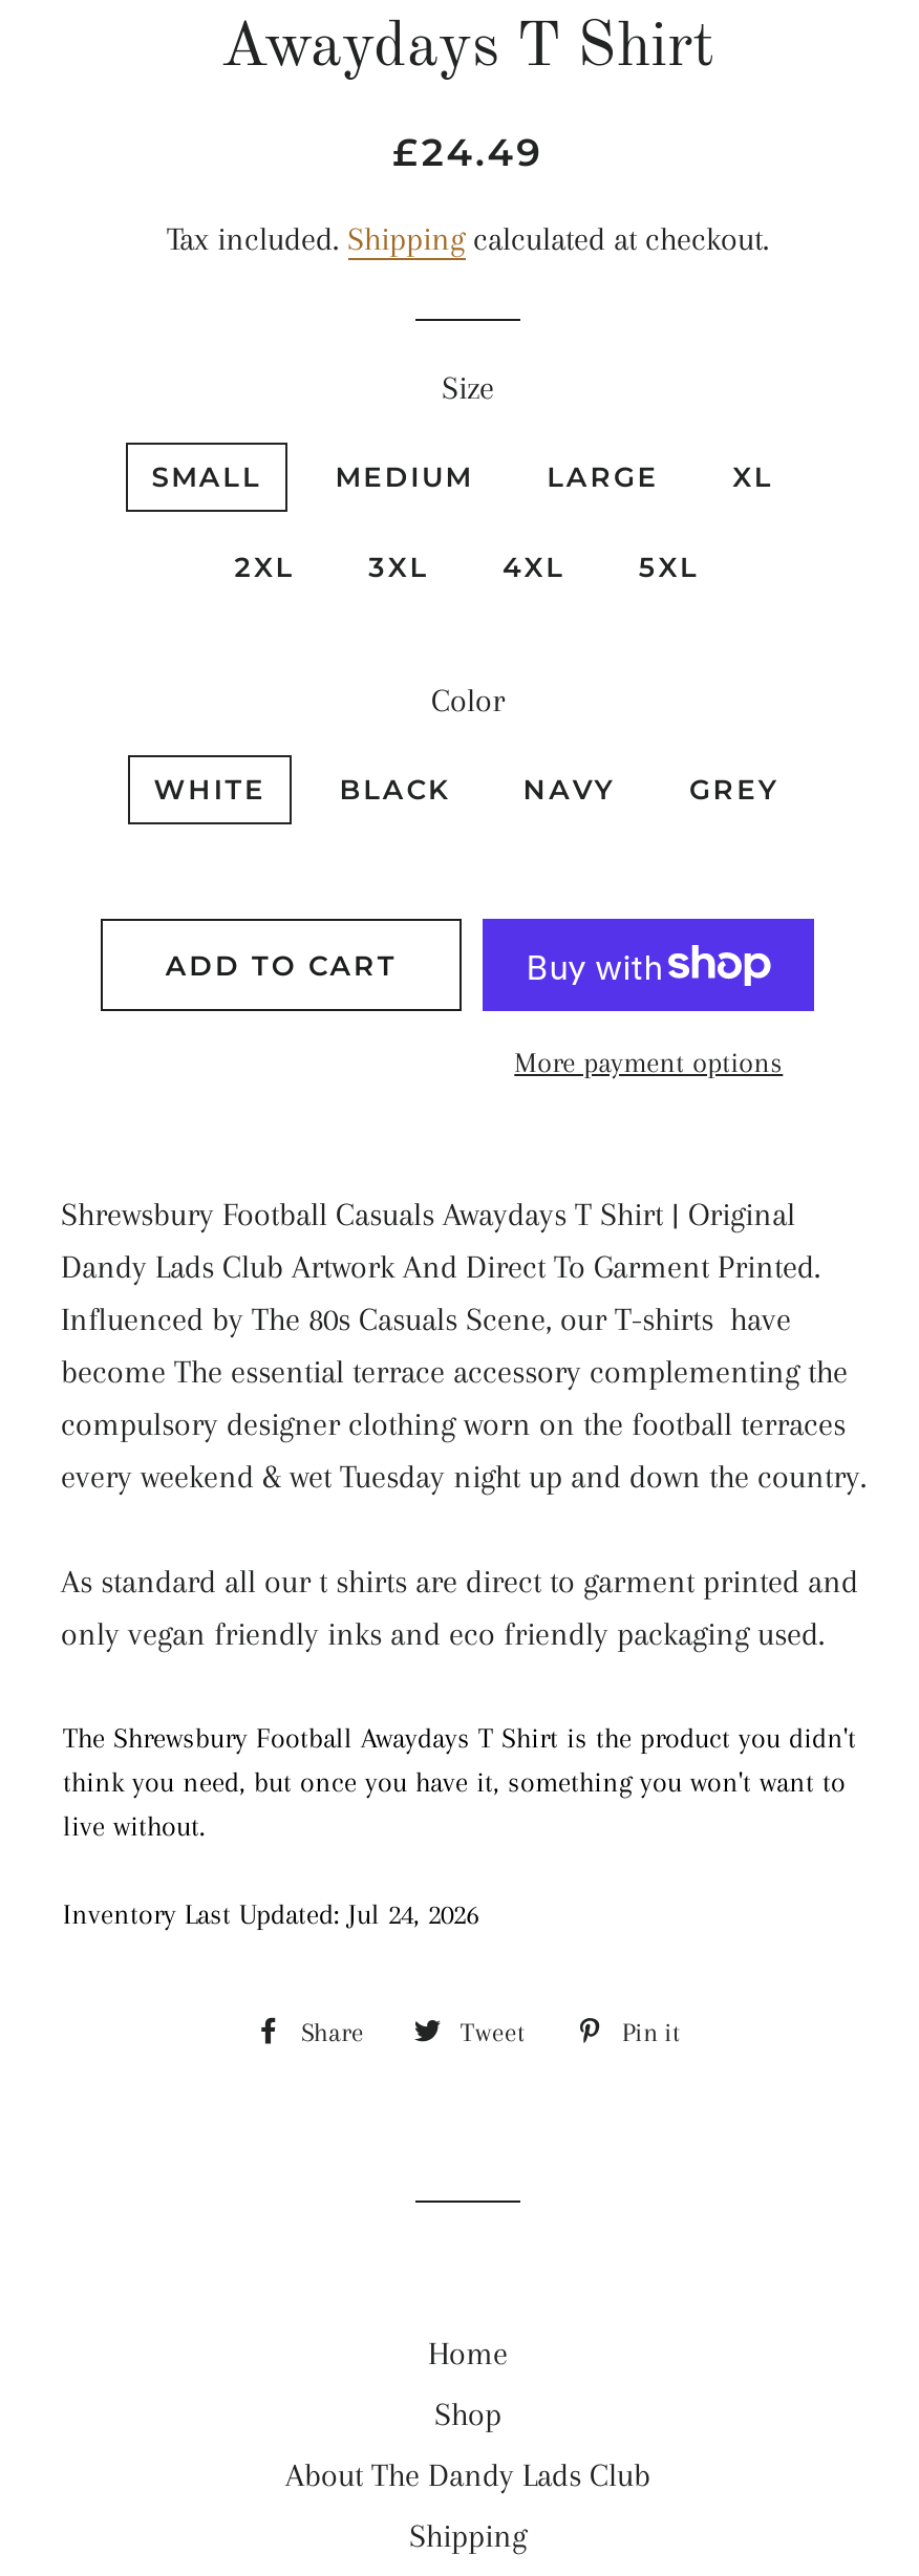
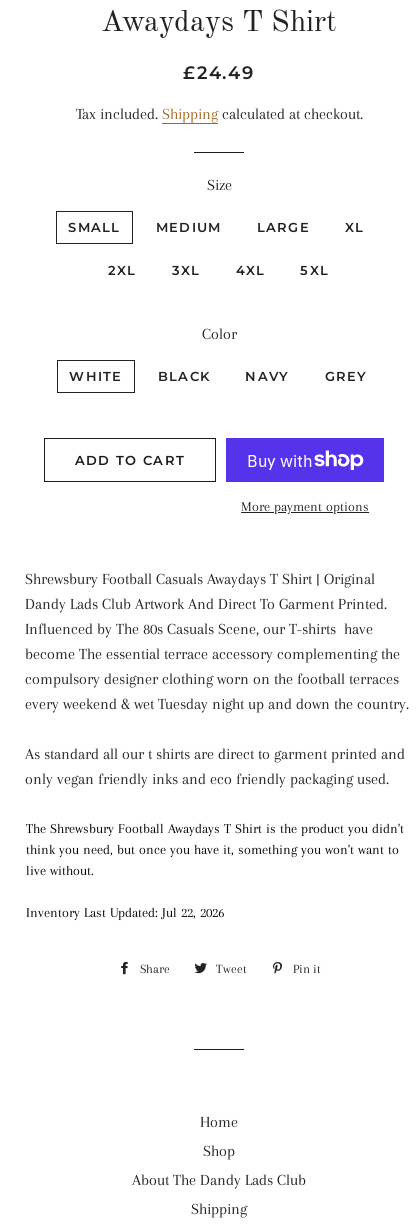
- Inventory Last Updated: Jul 24, 2026
+ Inventory Last Updated: Jul 22, 2026
